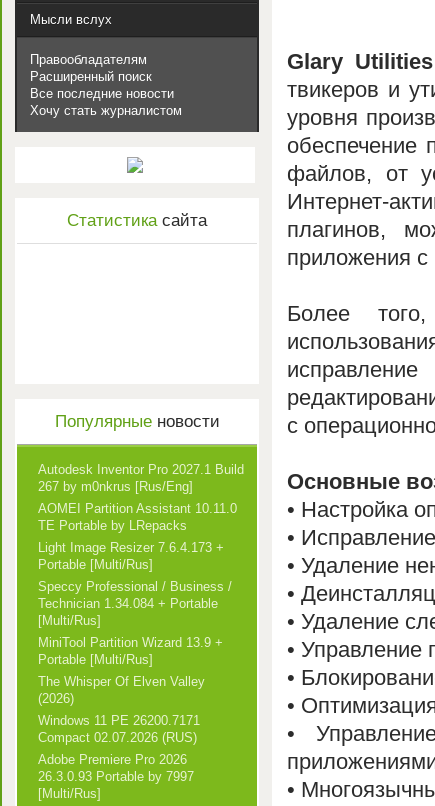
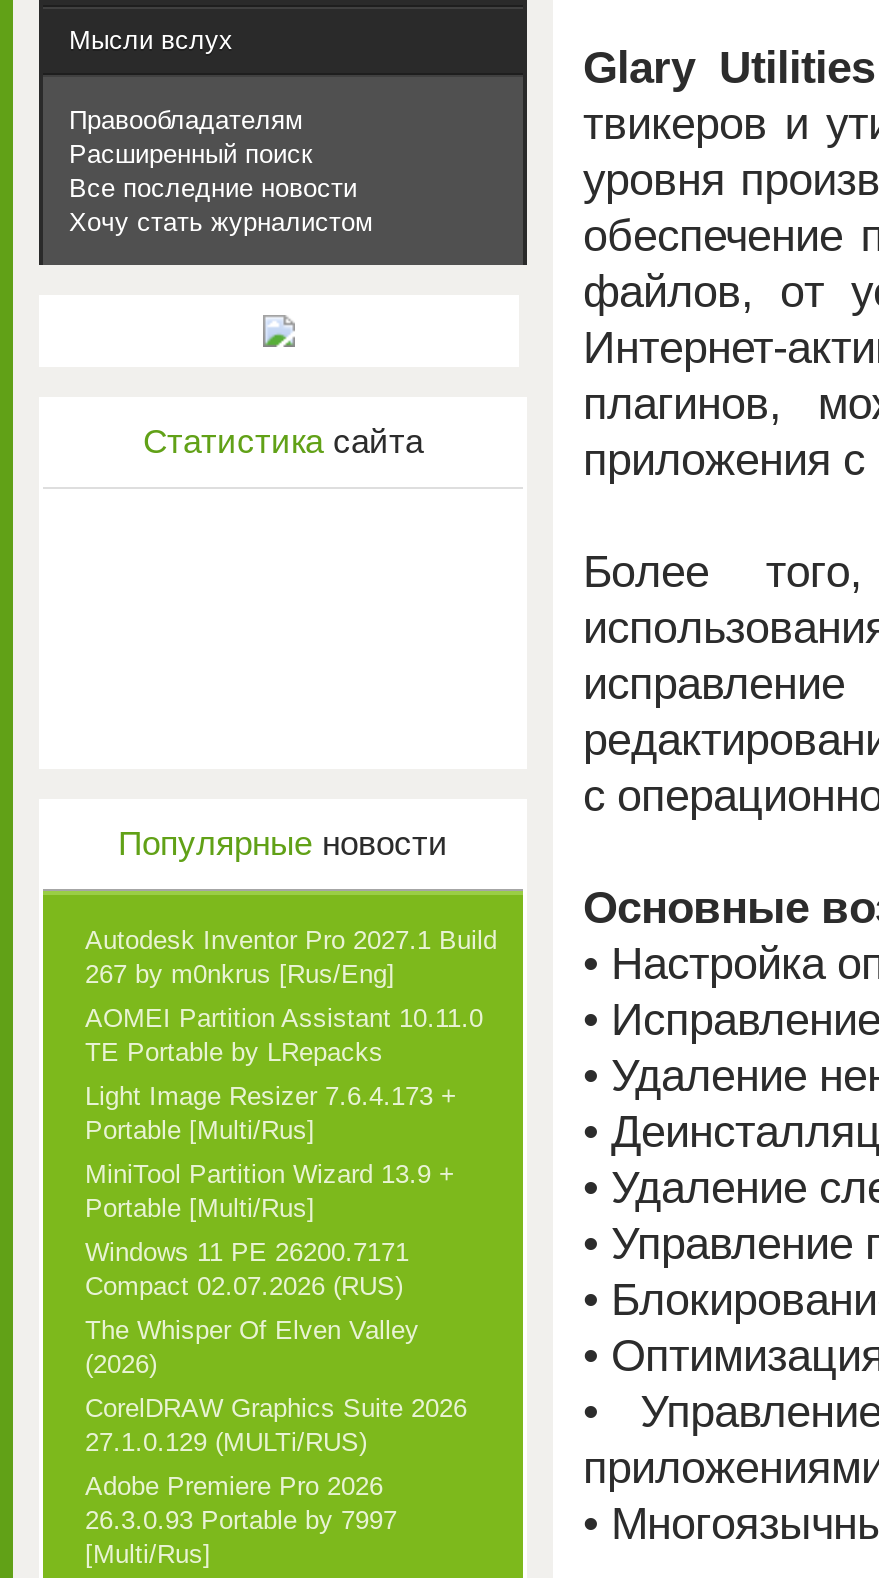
- Speccy Professional / Business /
- Technician 1.34.084 + Portable
- [Multi/Rus]

moved up: MiniTool Partition Wizard 13.9 + | Portable [Multi/Rus]

moved up: Windows 11 PE 26200.7171 | Compact 02.07.2026 (RUS)

+ CorelDRAW Graphics Suite 2026
+ 27.1.0.129 (MULTi/RUS)
